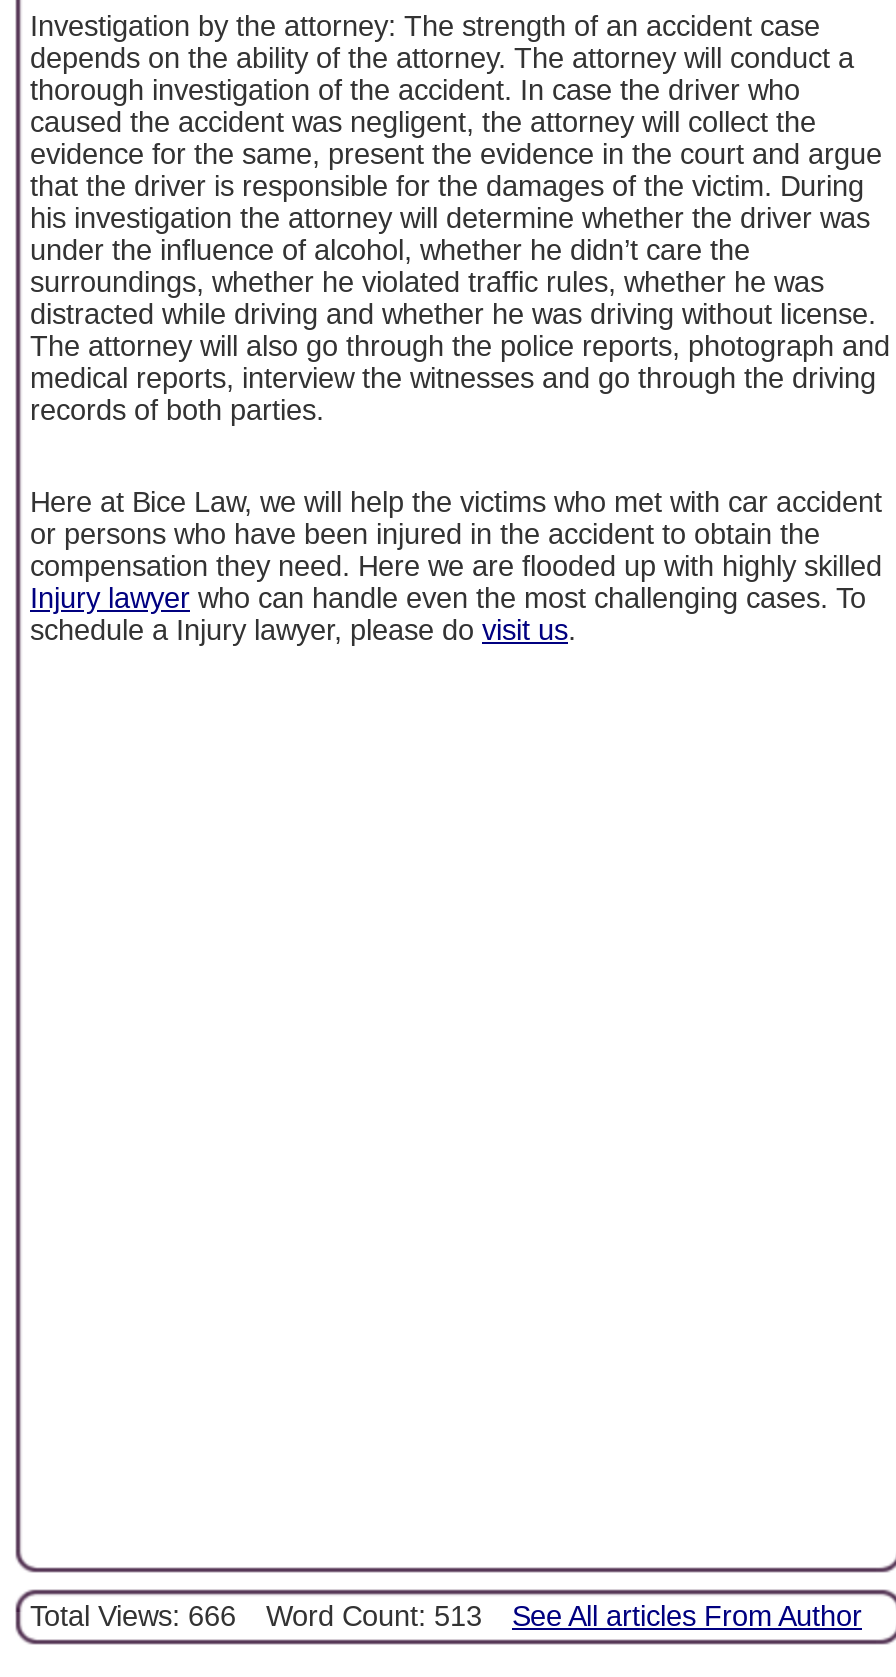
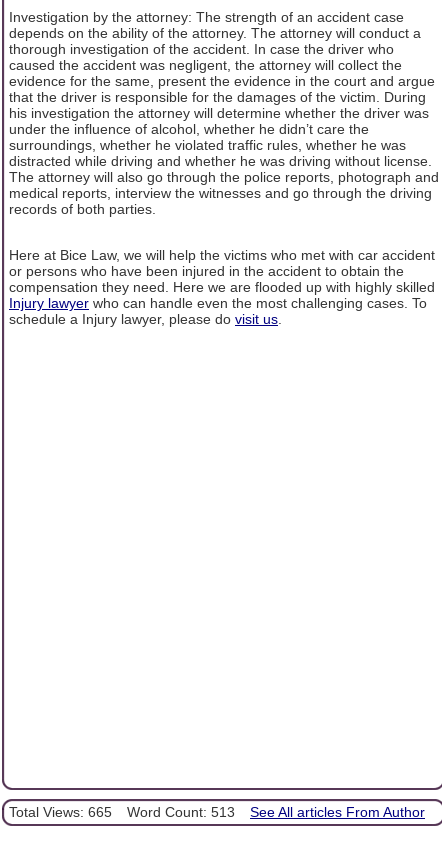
- Total Views: 666 Word Count: 513 See All articles From Author
+ Total Views: 665 Word Count: 513 See All articles From Author
